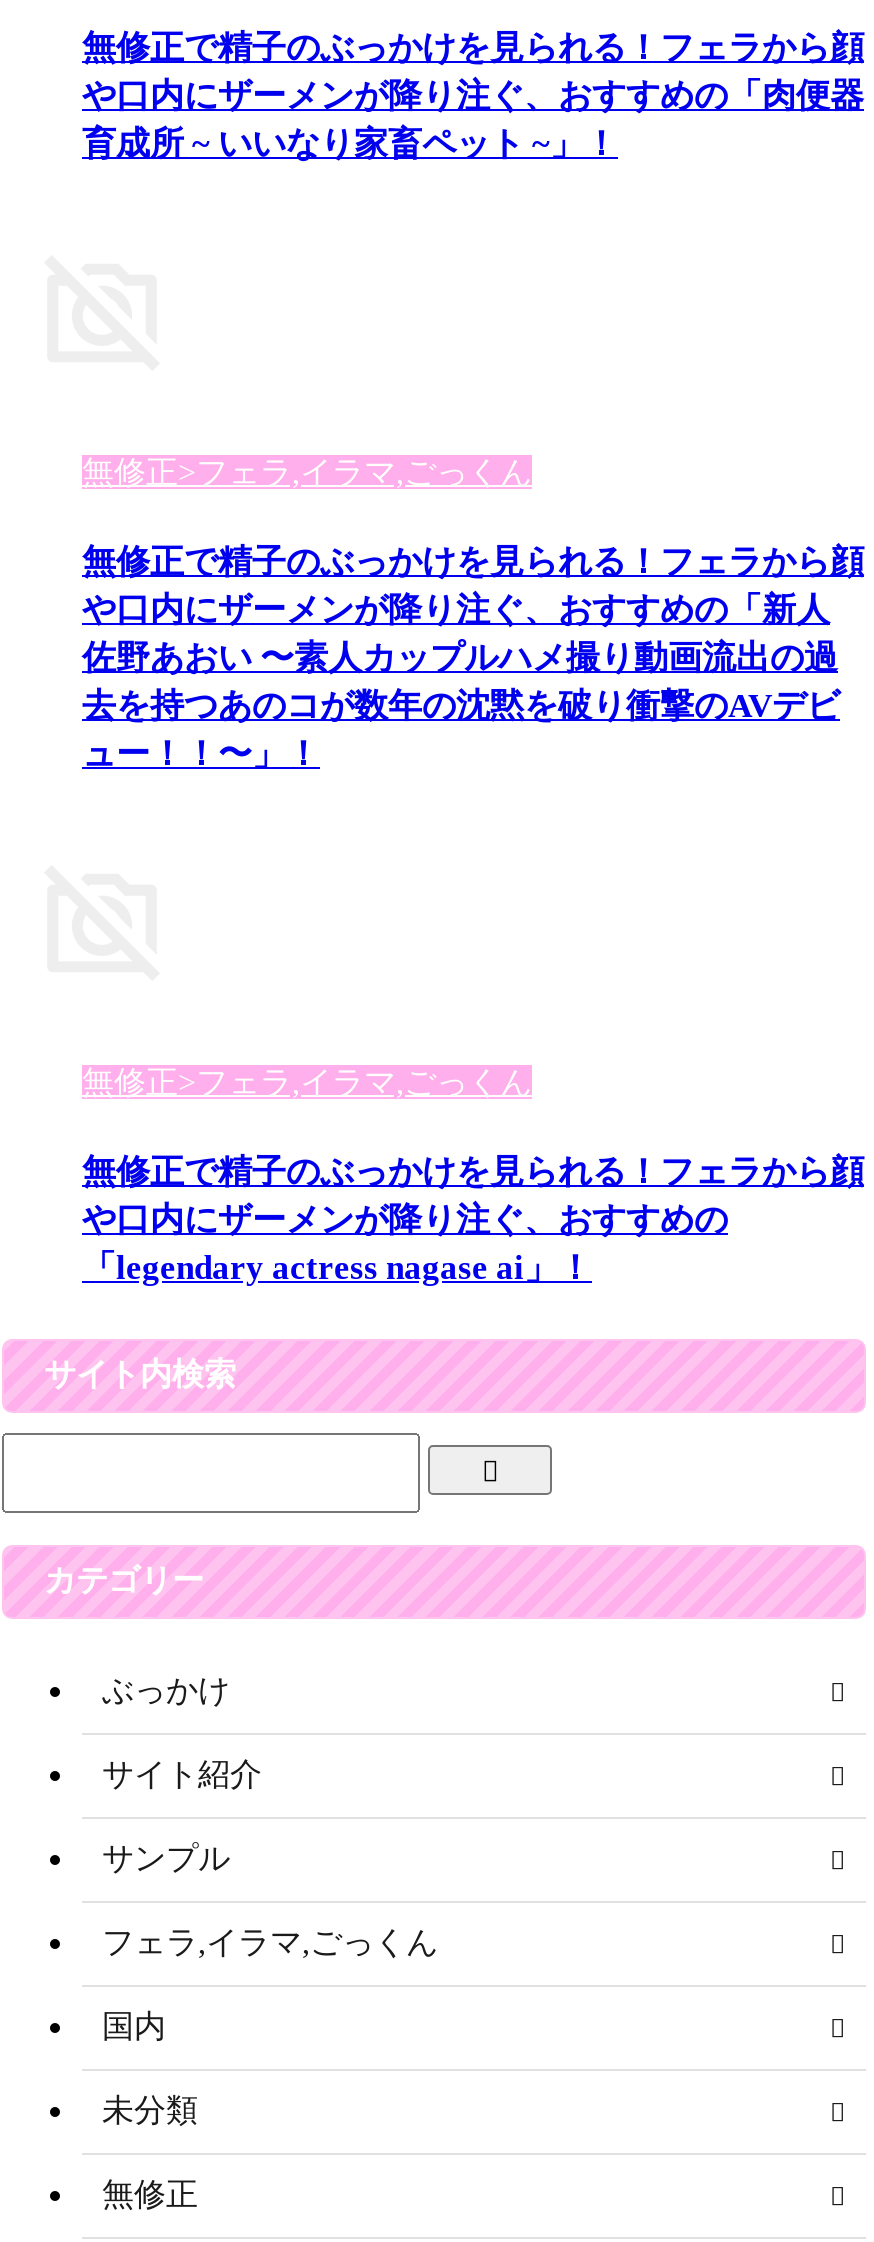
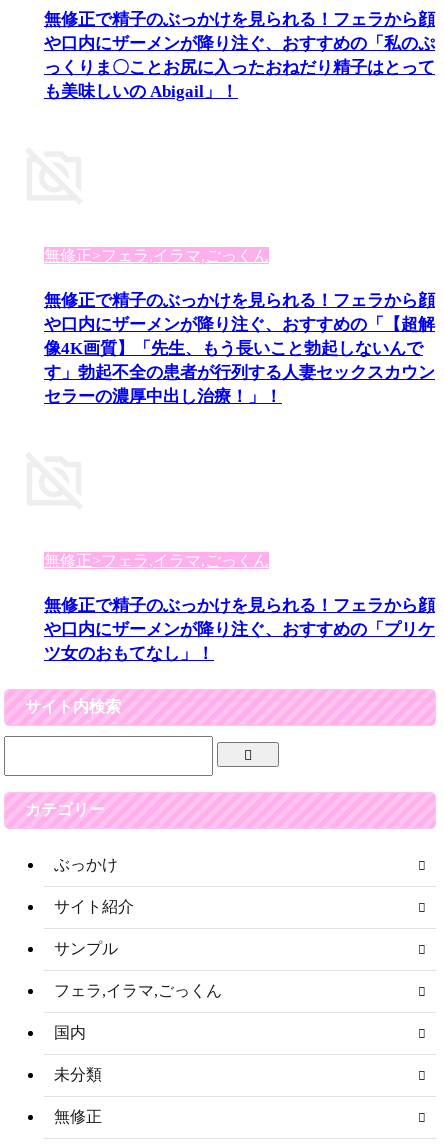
- や口内にザーメンが降り注ぐ、おすすめの「肉便器
- 育成所 ~ いいなり家畜ペット ~」！
+ や口内にザーメンが降り注ぐ、おすすめの「私のぷ
+ っくりま〇ことお尻に入ったおねだり精子はとって
+ も美味しいの Abigail」！

- や口内にザーメンが降り注ぐ、おすすめの「新人
- 佐野あおい 〜素人カップルハメ撮り動画流出の過
- 去を持つあのコが数年の沈黙を破り衝撃のAVデビ
- ュー！！〜」！
+ や口内にザーメンが降り注ぐ、おすすめの「【超解
+ 像4K画質】「先生、もう長いこと勃起しないんで
+ す」勃起不全の患者が行列する人妻セックスカウン
+ セラーの濃厚中出し治療！」！

- や口内にザーメンが降り注ぐ、おすすめの
- 「legendary actress nagase ai」！
+ や口内にザーメンが降り注ぐ、おすすめの「プリケ
+ ツ女のおもてなし」！
